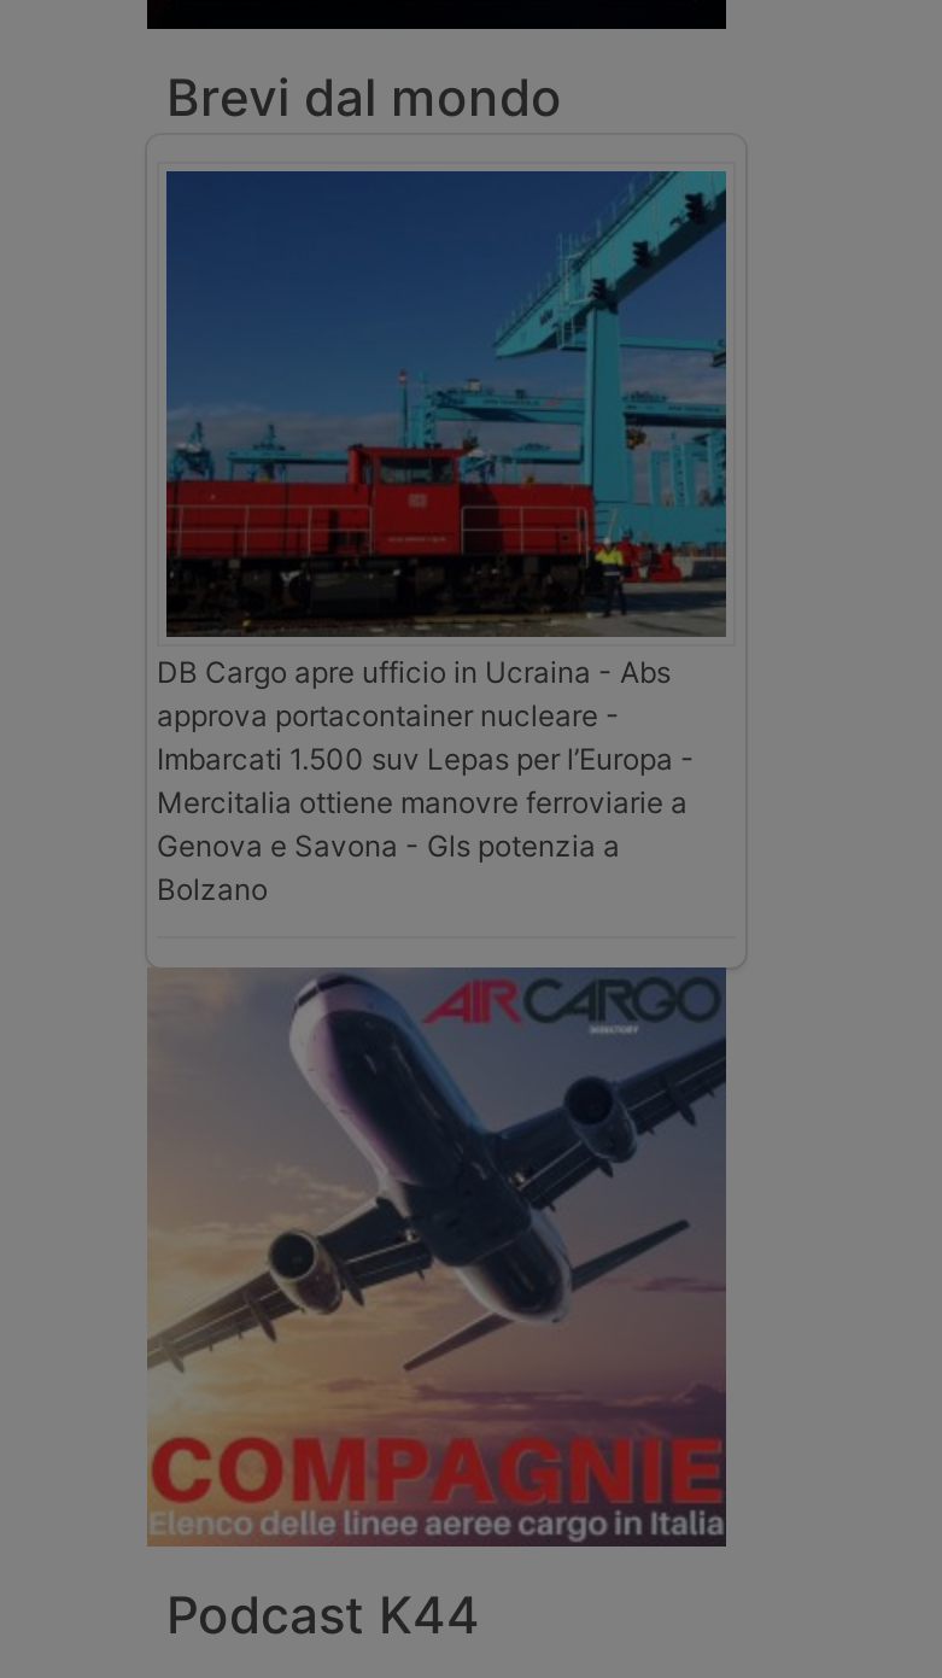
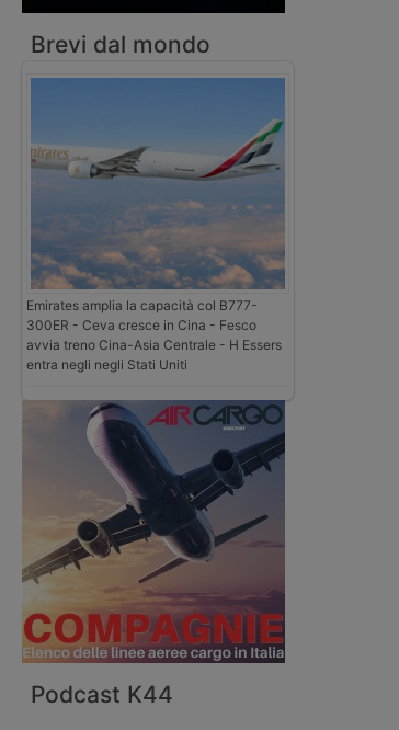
- [image]
- DB Cargo apre ufficio in Ucraina - Abs
- approva portacontainer nucleare -
- Imbarcati 1.500 suv Lepas per l’Europa -
- Mercitalia ottiene manovre ferroviarie a
- Genova e Savona - Gls potenzia a
- Bolzano
+ [image]
+ Emirates amplia la capacità col B777-
+ 300ER - Ceva cresce in Cina - Fesco
+ avvia treno Cina-Asia Centrale - H Essers
+ entra negli negli Stati Uniti
